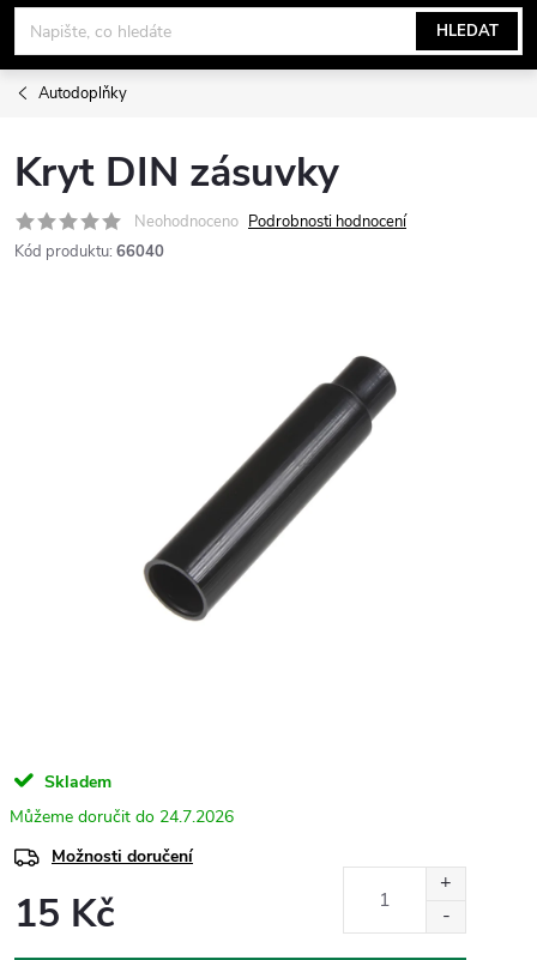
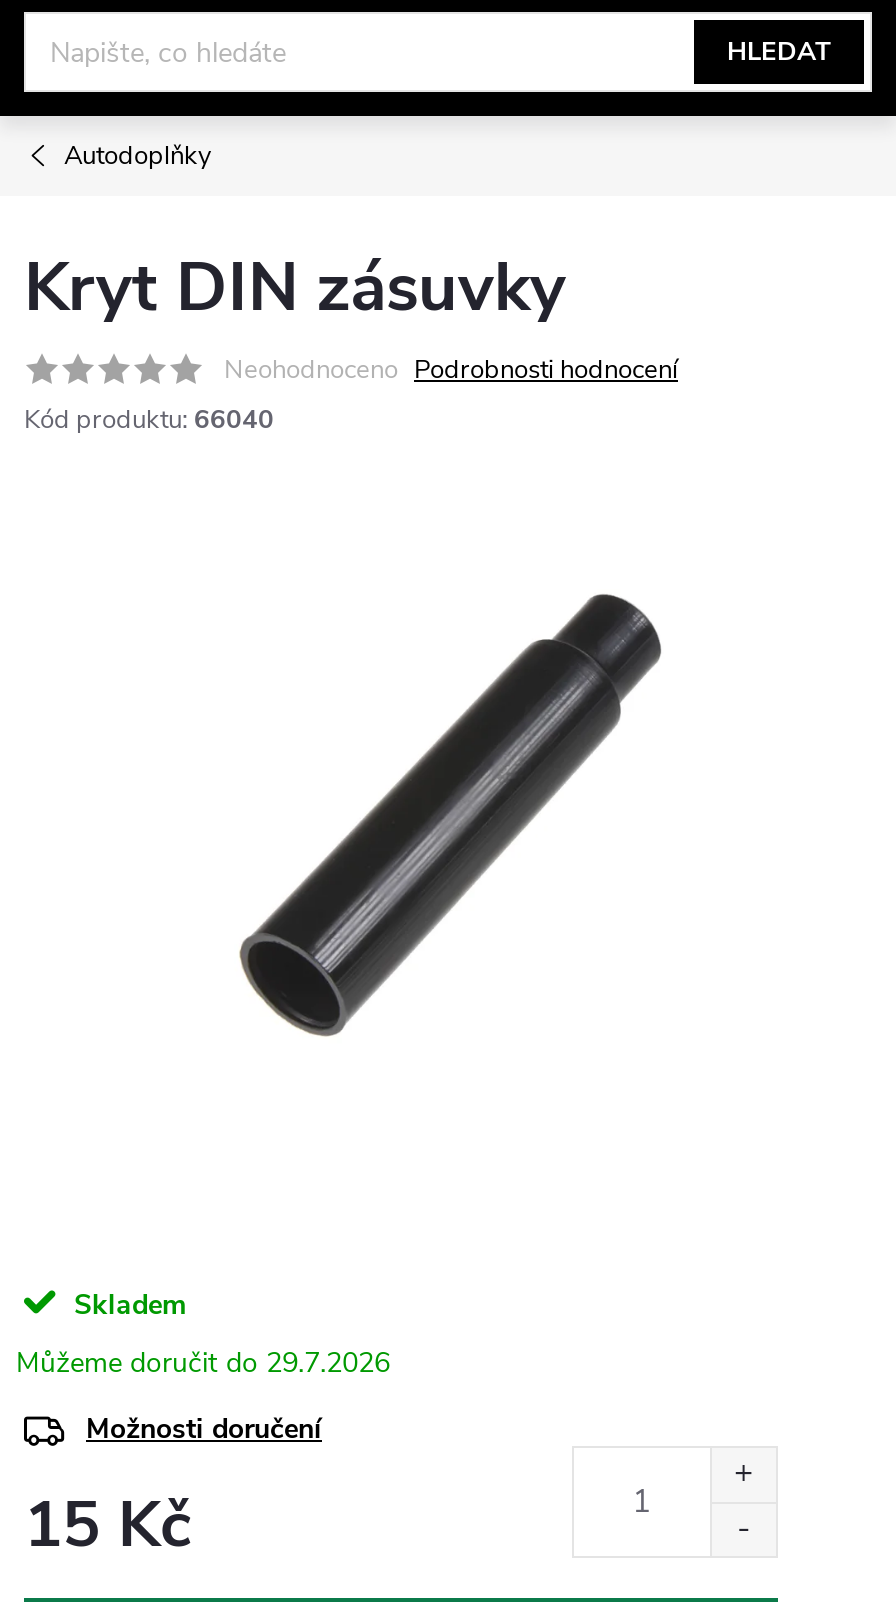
- 24.7.2026
+ 29.7.2026
